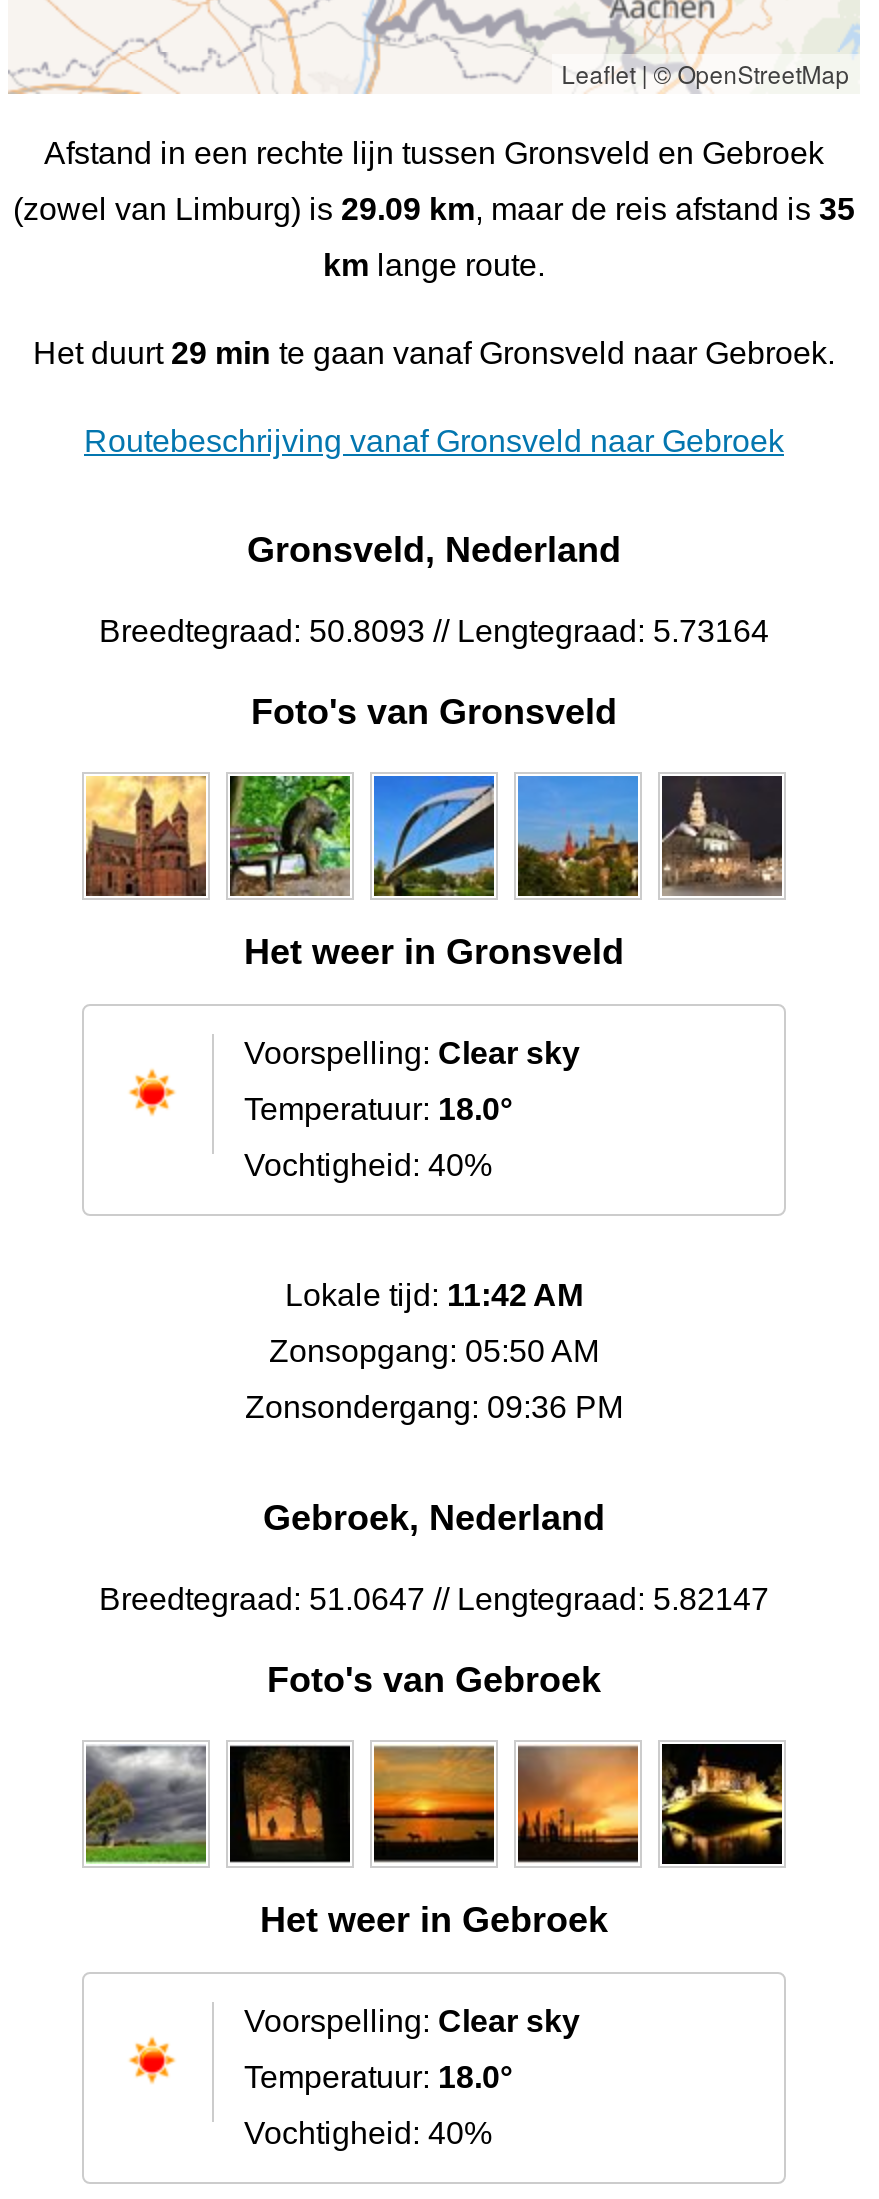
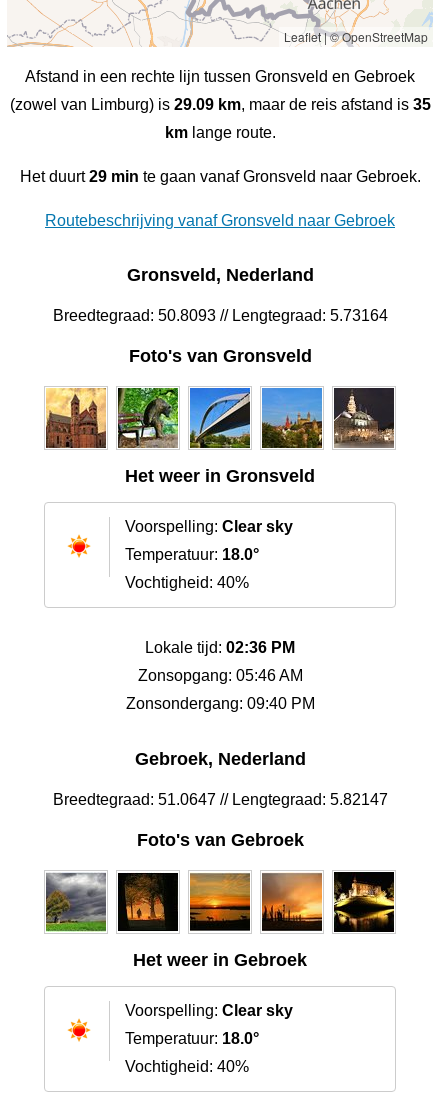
- Lokale tijd: 11:42 AM
+ Lokale tijd: 02:36 PM

- Zonsopgang: 05:50 AM
+ Zonsopgang: 05:46 AM

- Zonsondergang: 09:36 PM
+ Zonsondergang: 09:40 PM
